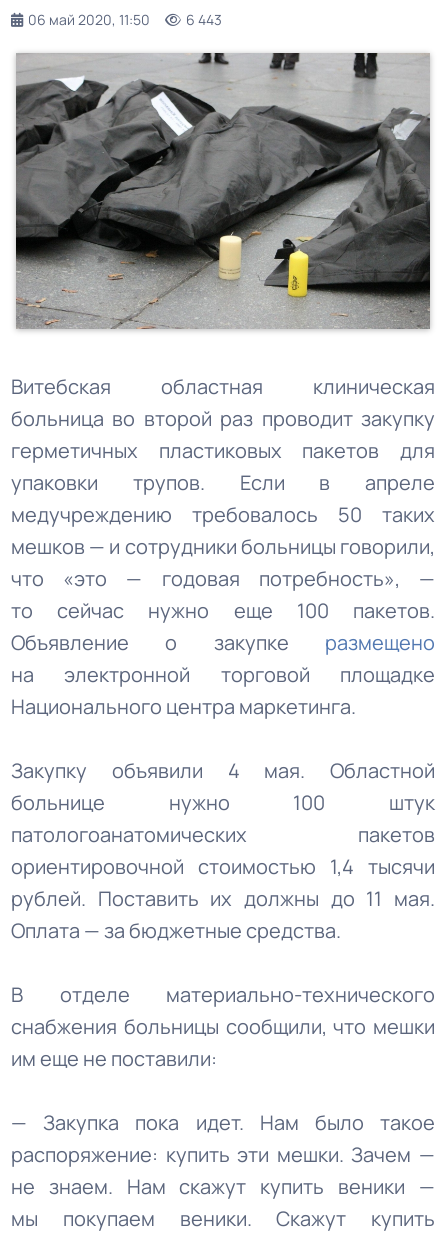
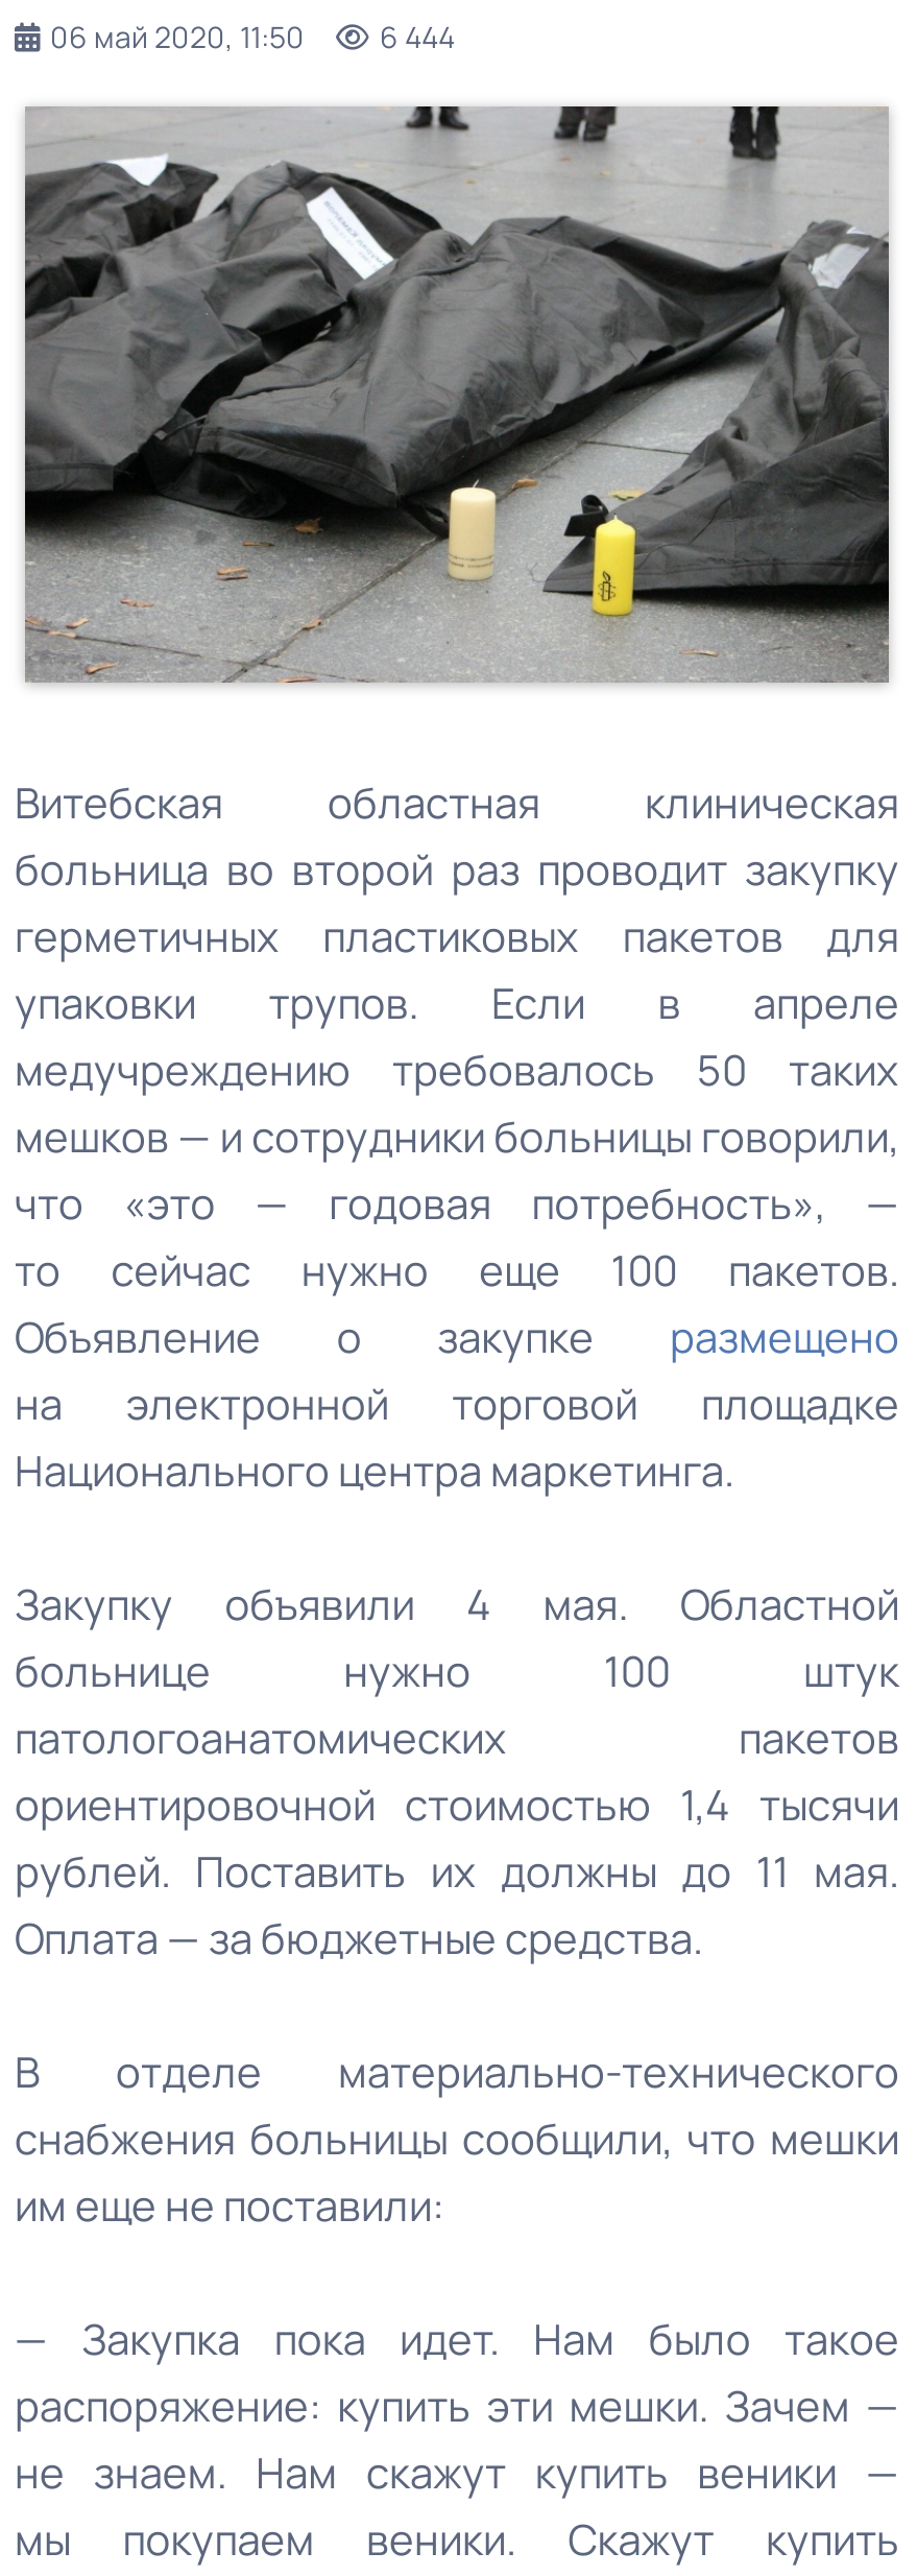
- 6 443
+ 6 444
